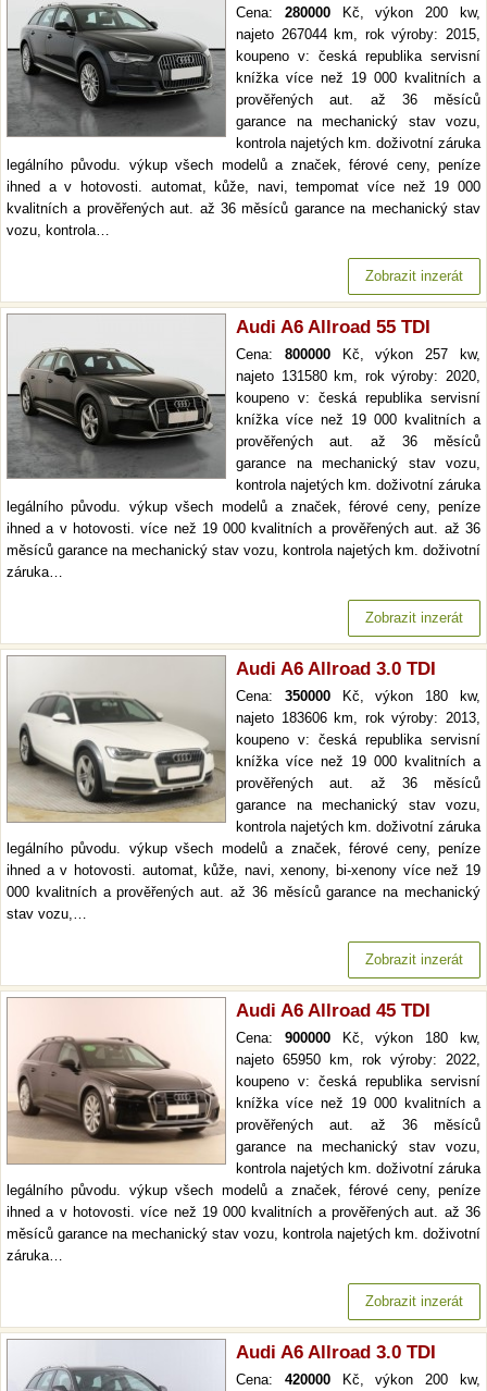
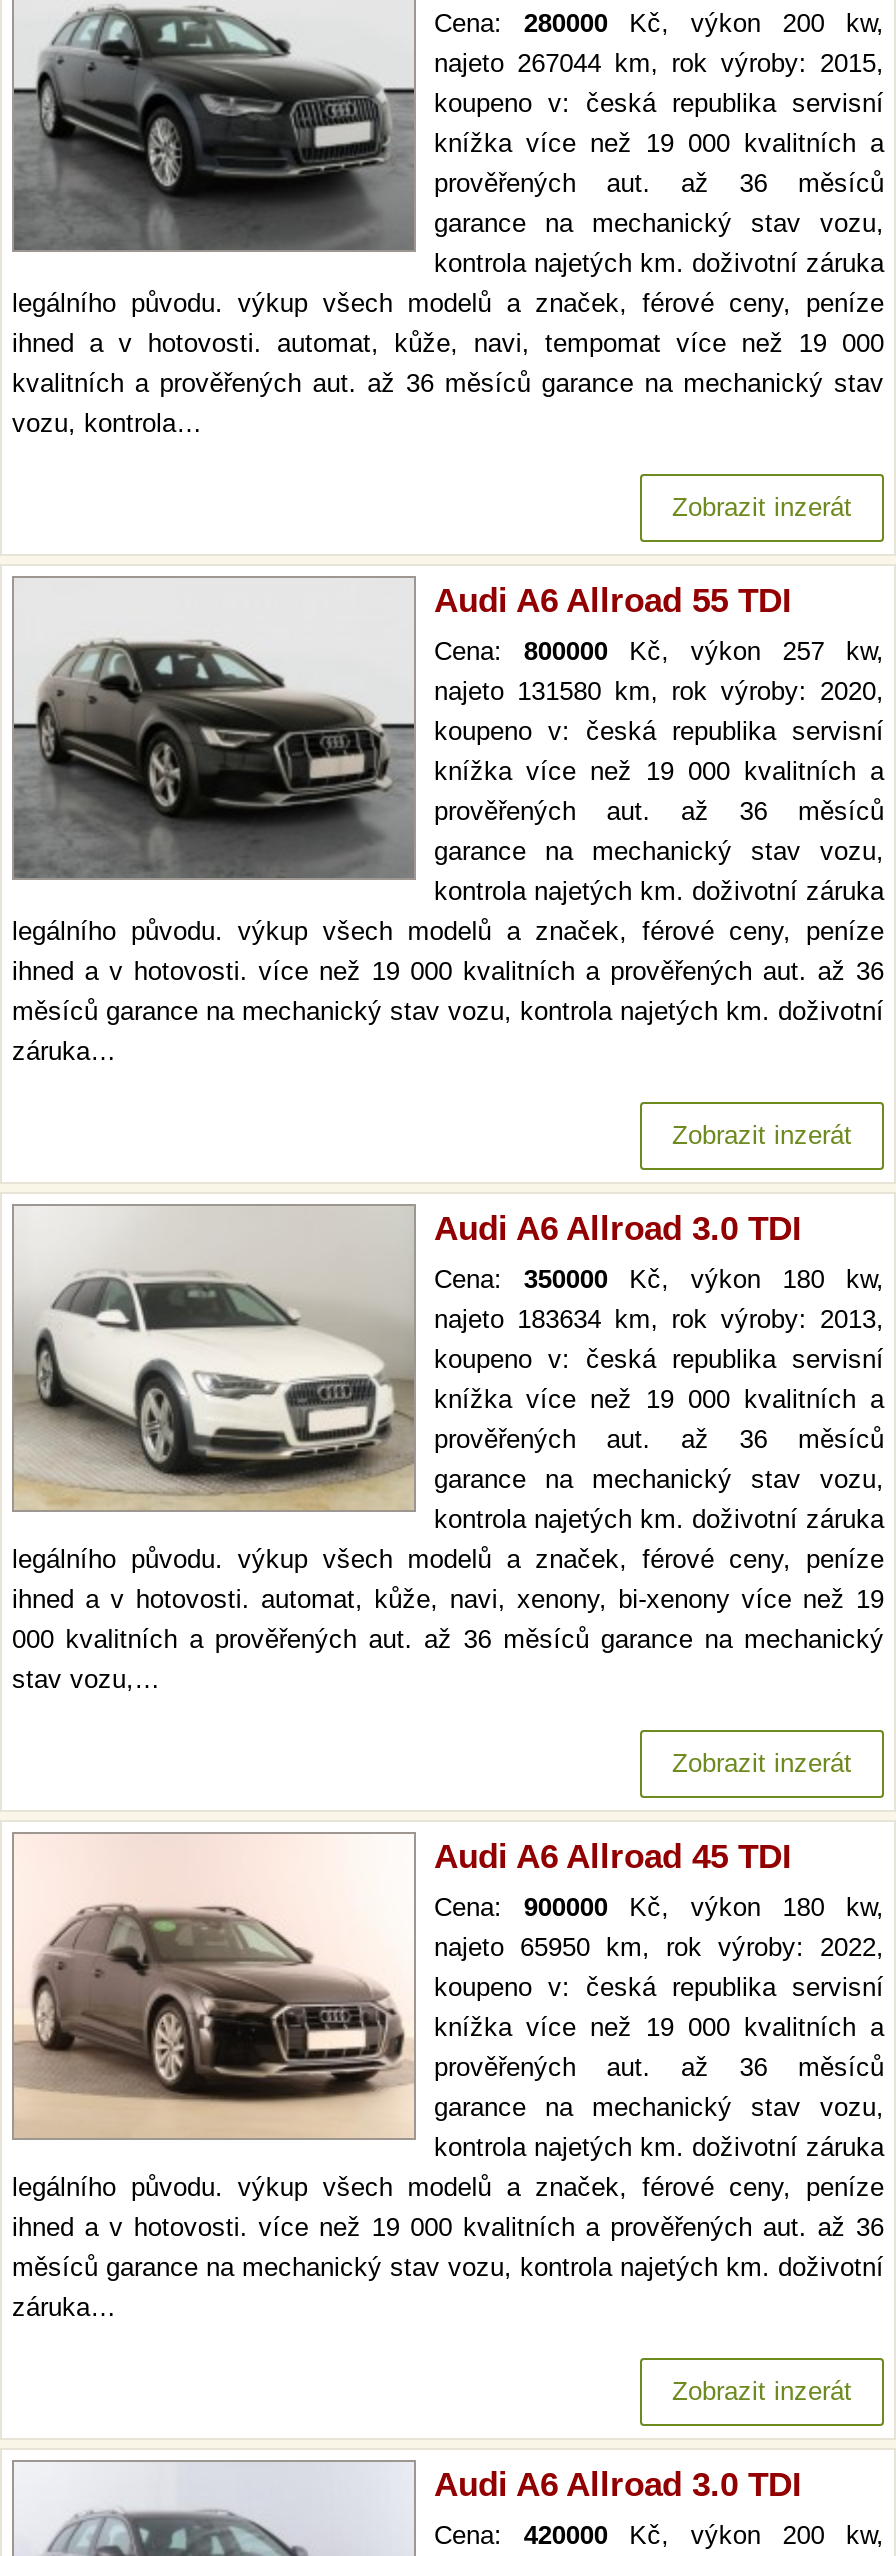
- najeto 183606 km, rok výroby: 2013,
+ najeto 183634 km, rok výroby: 2013,
